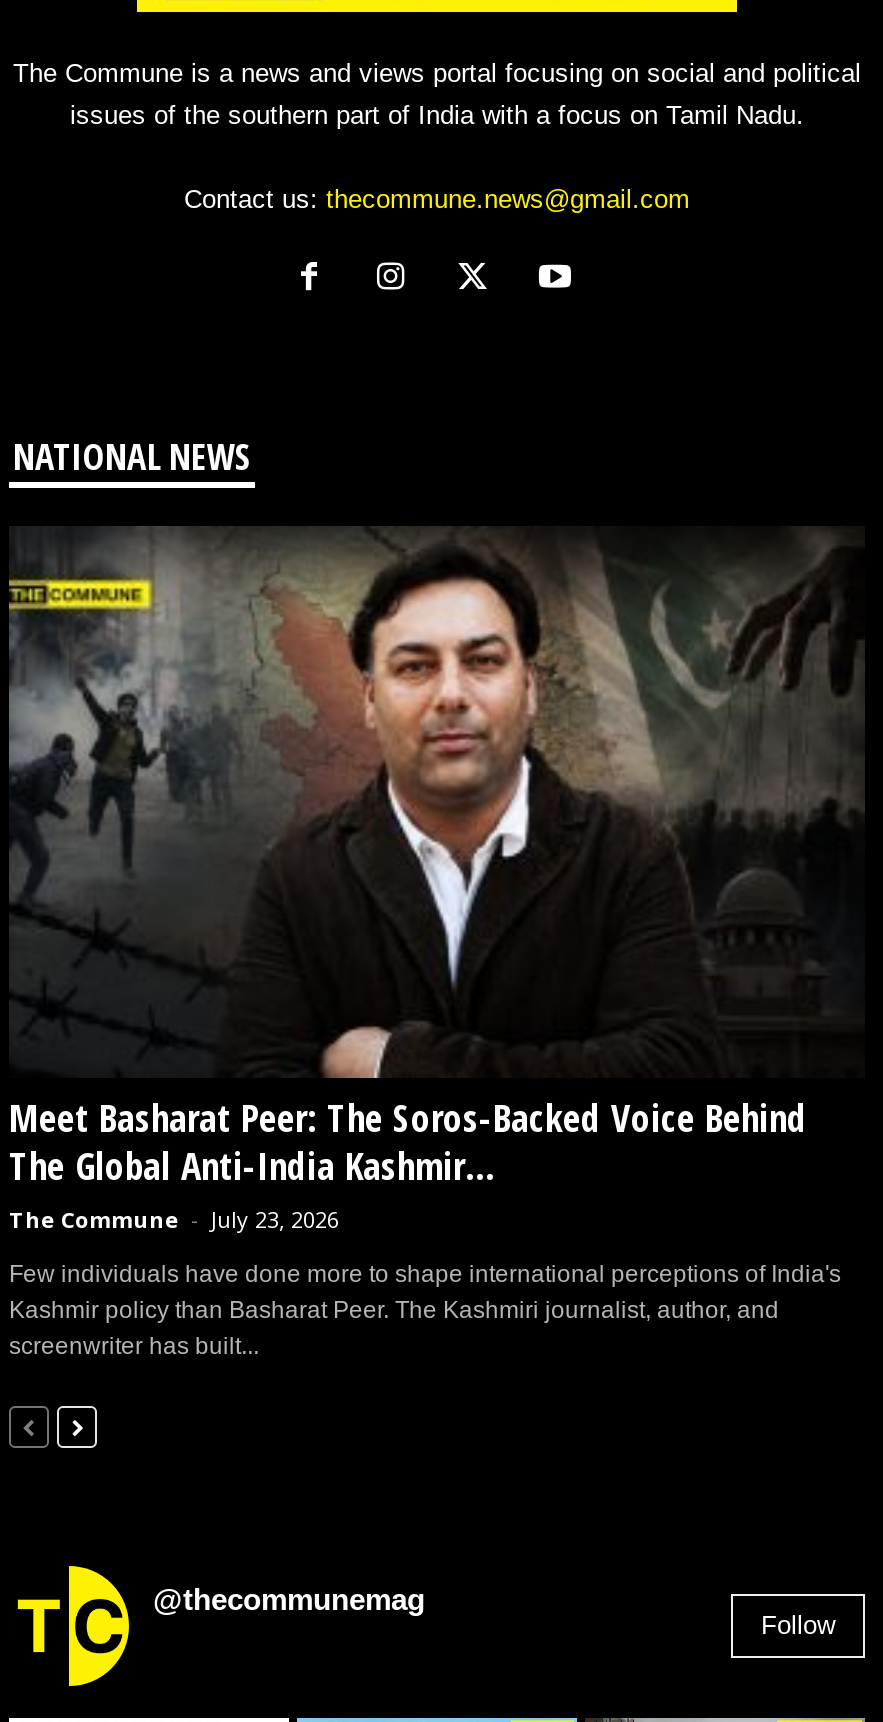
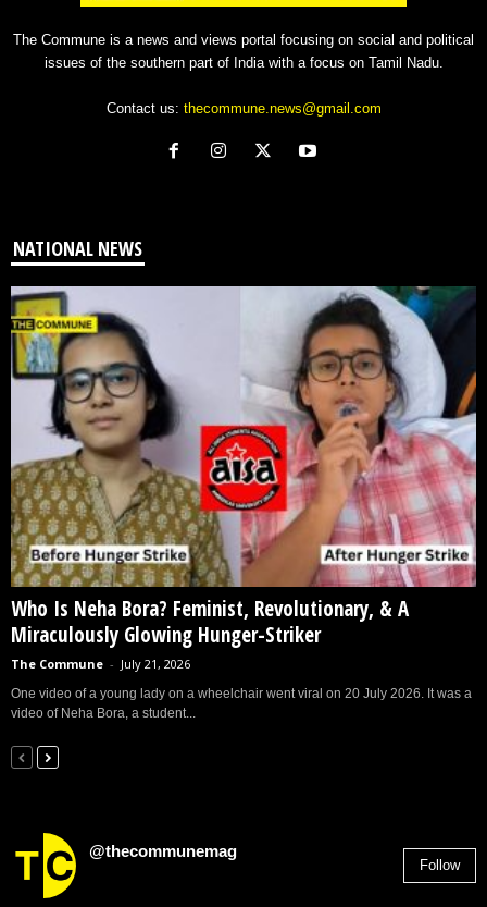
- [image]
- Meet Basharat Peer: The Soros-Backed Voice Behind
- The Global Anti-India Kashmir...
- The Commune - July 23, 2026
+ [image]
+ Who Is Neha Bora? Feminist, Revolutionary, & A
+ Miraculously Glowing Hunger-Striker
+ The Commune - July 21, 2026

- Few individuals have done more to shape international perceptions of India's
- Kashmir policy than Basharat Peer. The Kashmiri journalist, author, and
- screenwriter has built...
+ One video of a young lady on a wheelchair went viral on 20 July 2026. It was a
+ video of Neha Bora, a student...
